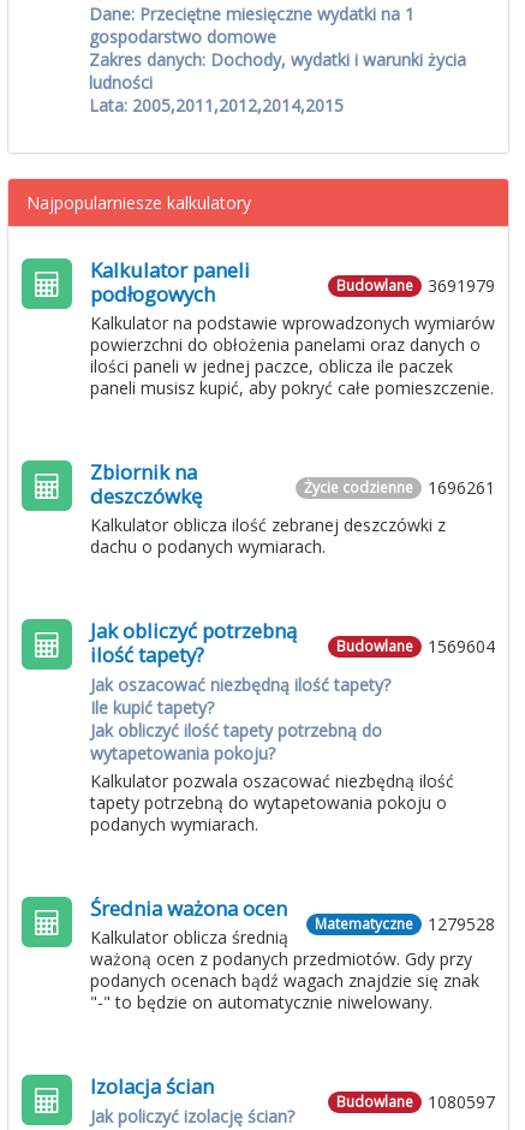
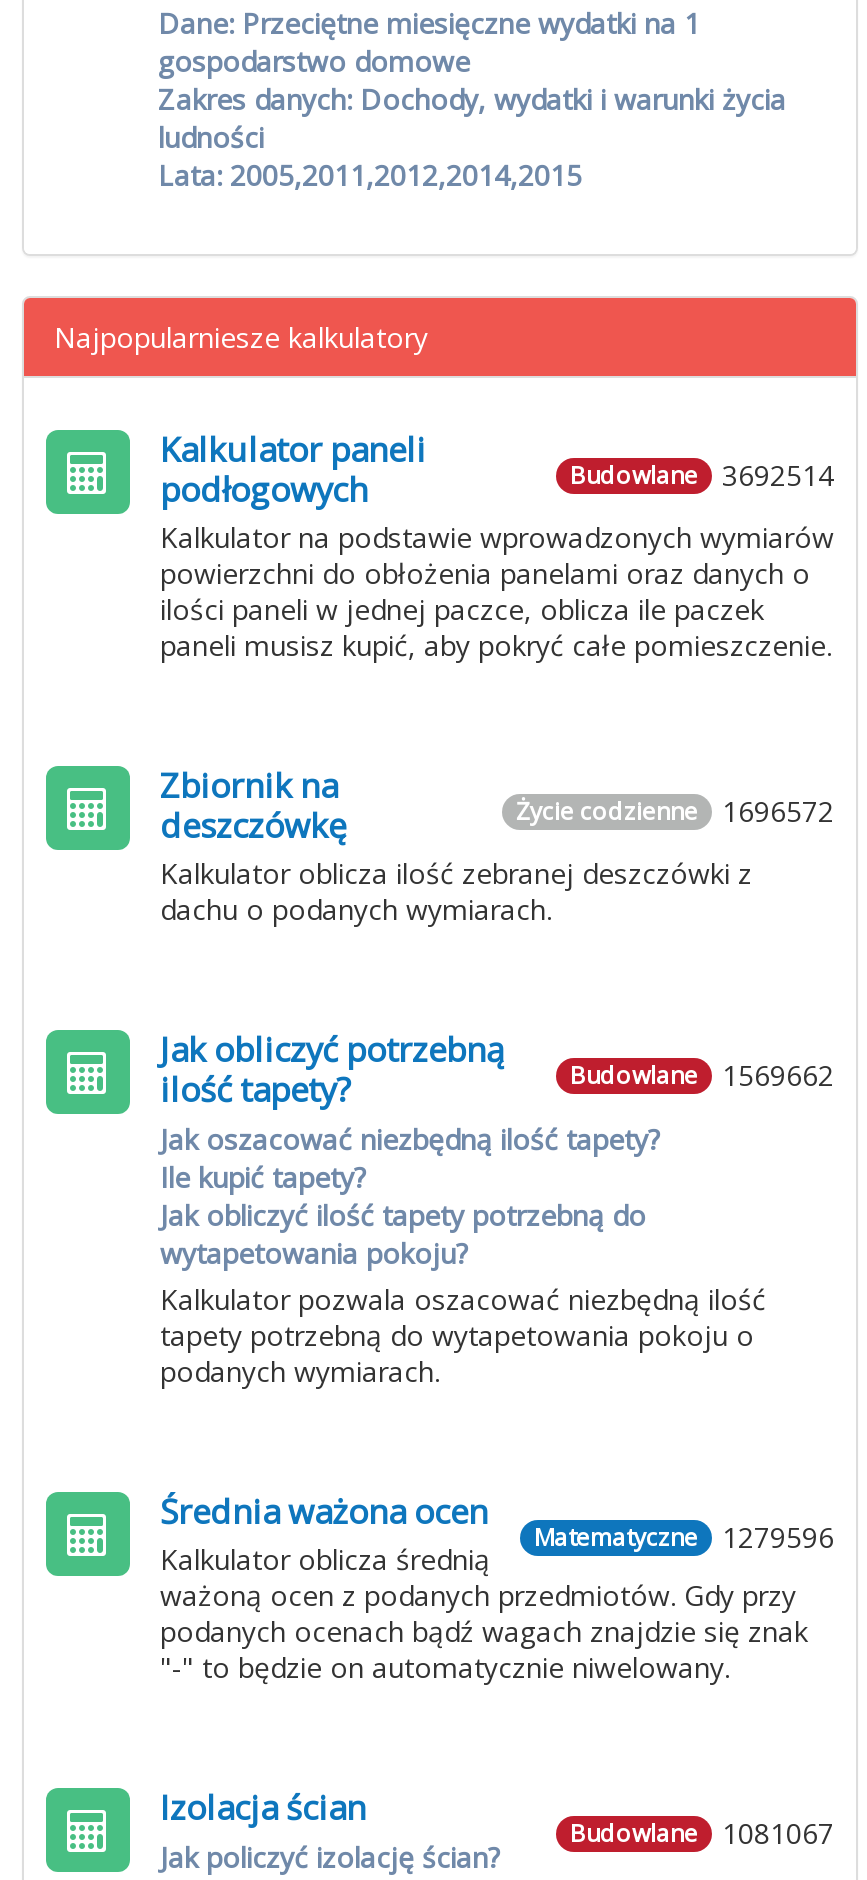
- Budowlane 3691979
+ Budowlane 3692514

- Życie codzienne 1696261
+ Życie codzienne 1696572

- Budowlane 1569604
+ Budowlane 1569662

- Matematyczne 1279528
+ Matematyczne 1279596

- Budowlane 1080597
+ Budowlane 1081067
